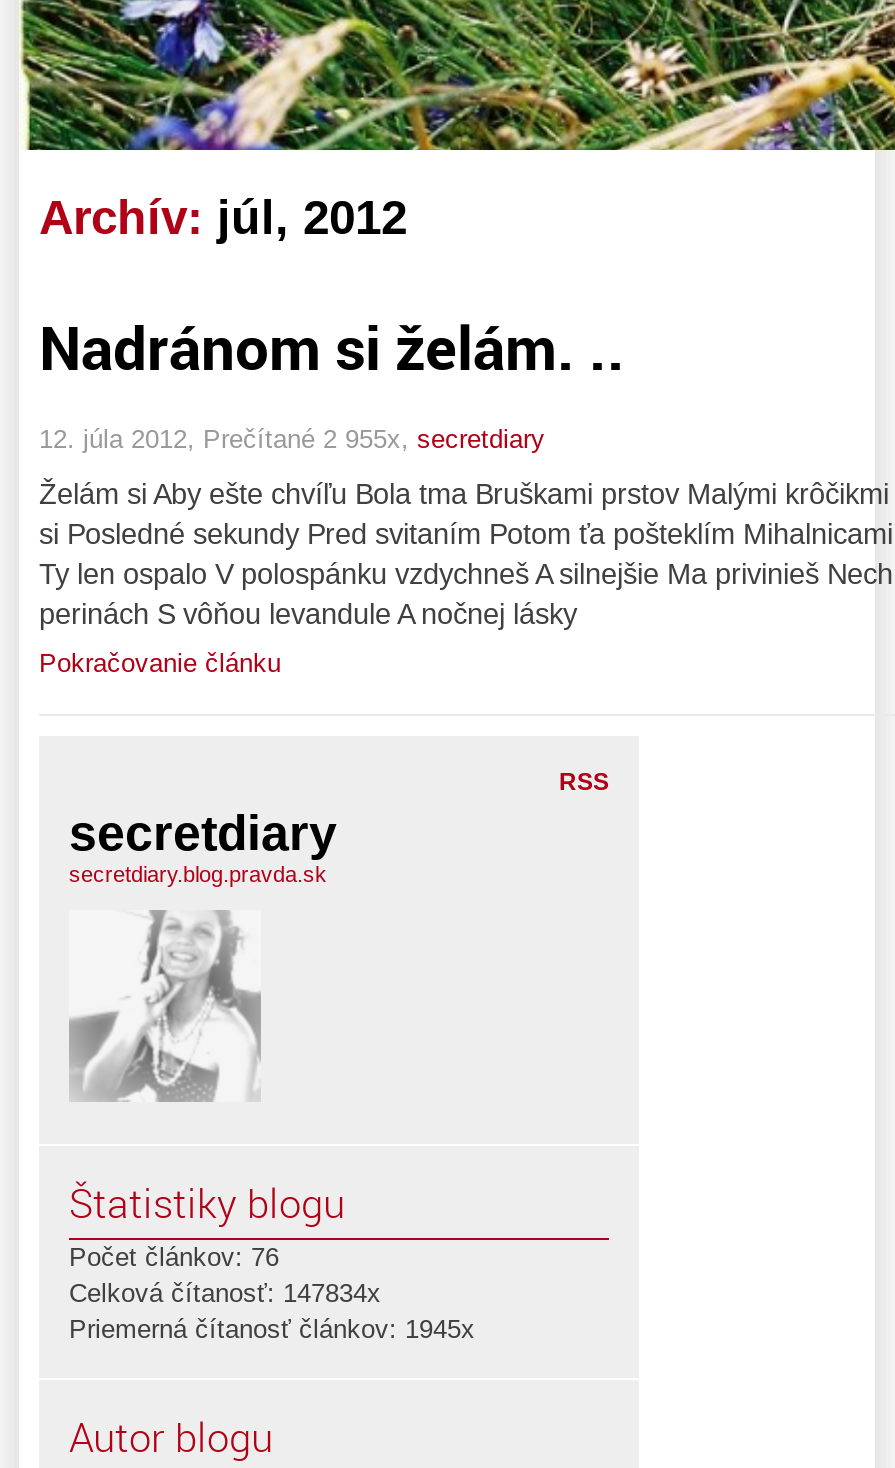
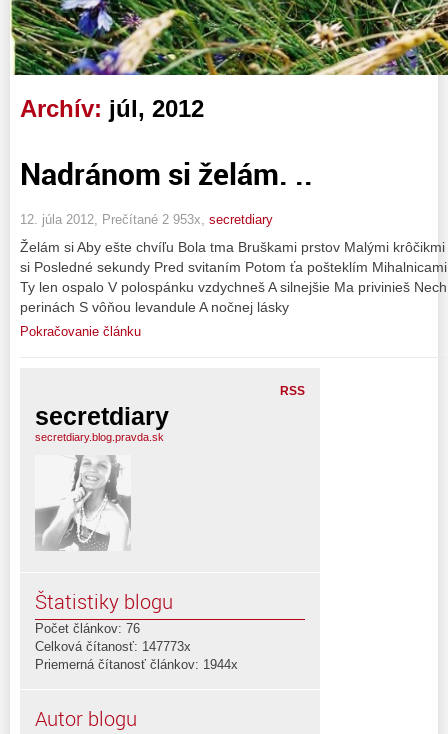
- 12. júla 2012, Prečítané 2 955x, secretdiary
+ 12. júla 2012, Prečítané 2 953x, secretdiary

- Celková čítanosť: 147834x
+ Celková čítanosť: 147773x

- Priemerná čítanosť článkov: 1945x
+ Priemerná čítanosť článkov: 1944x
